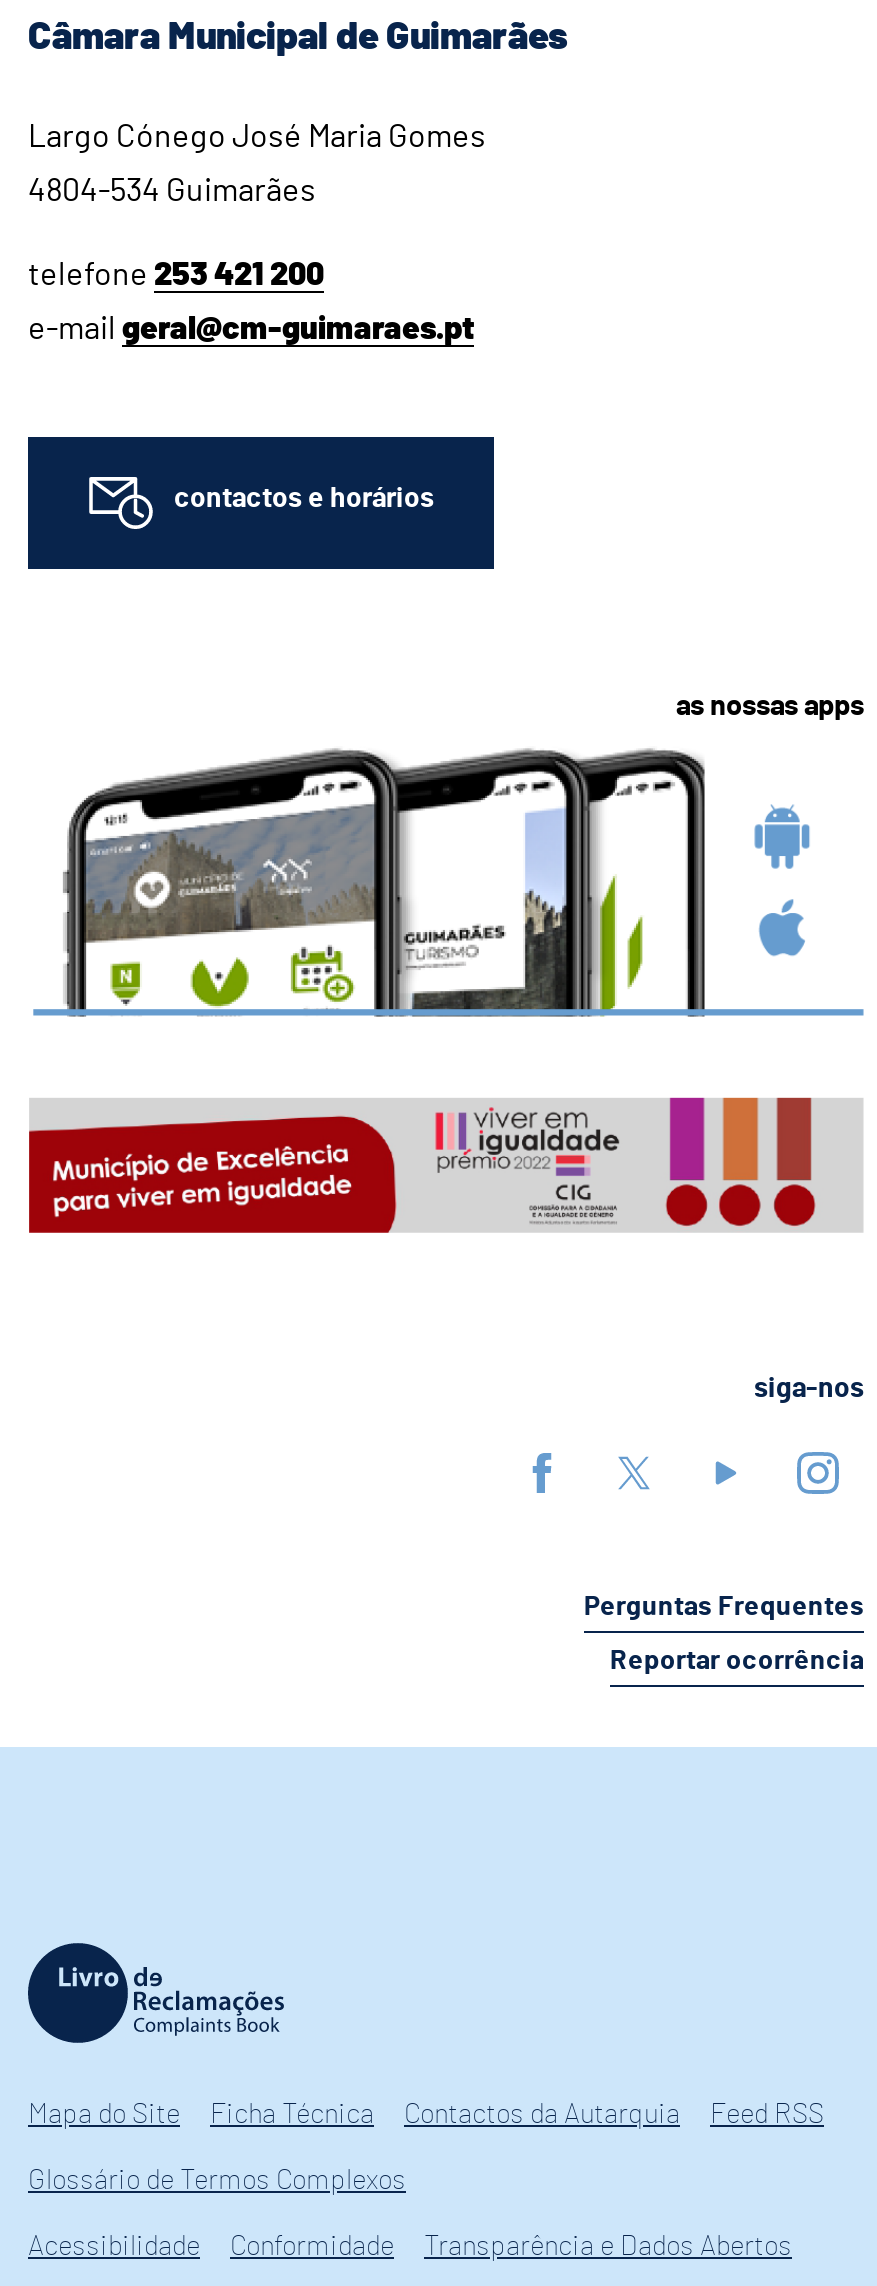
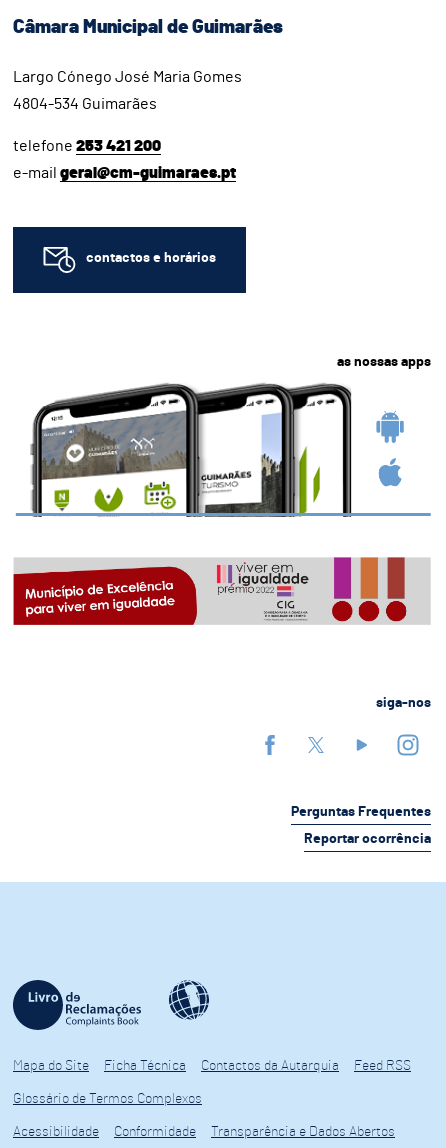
+ [image]
